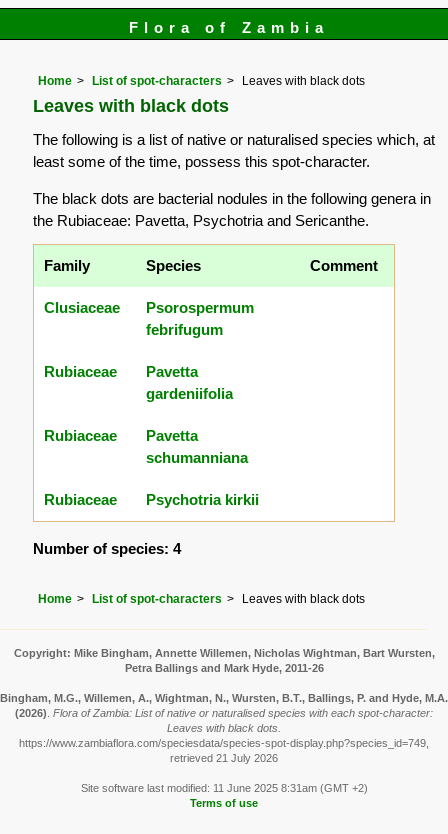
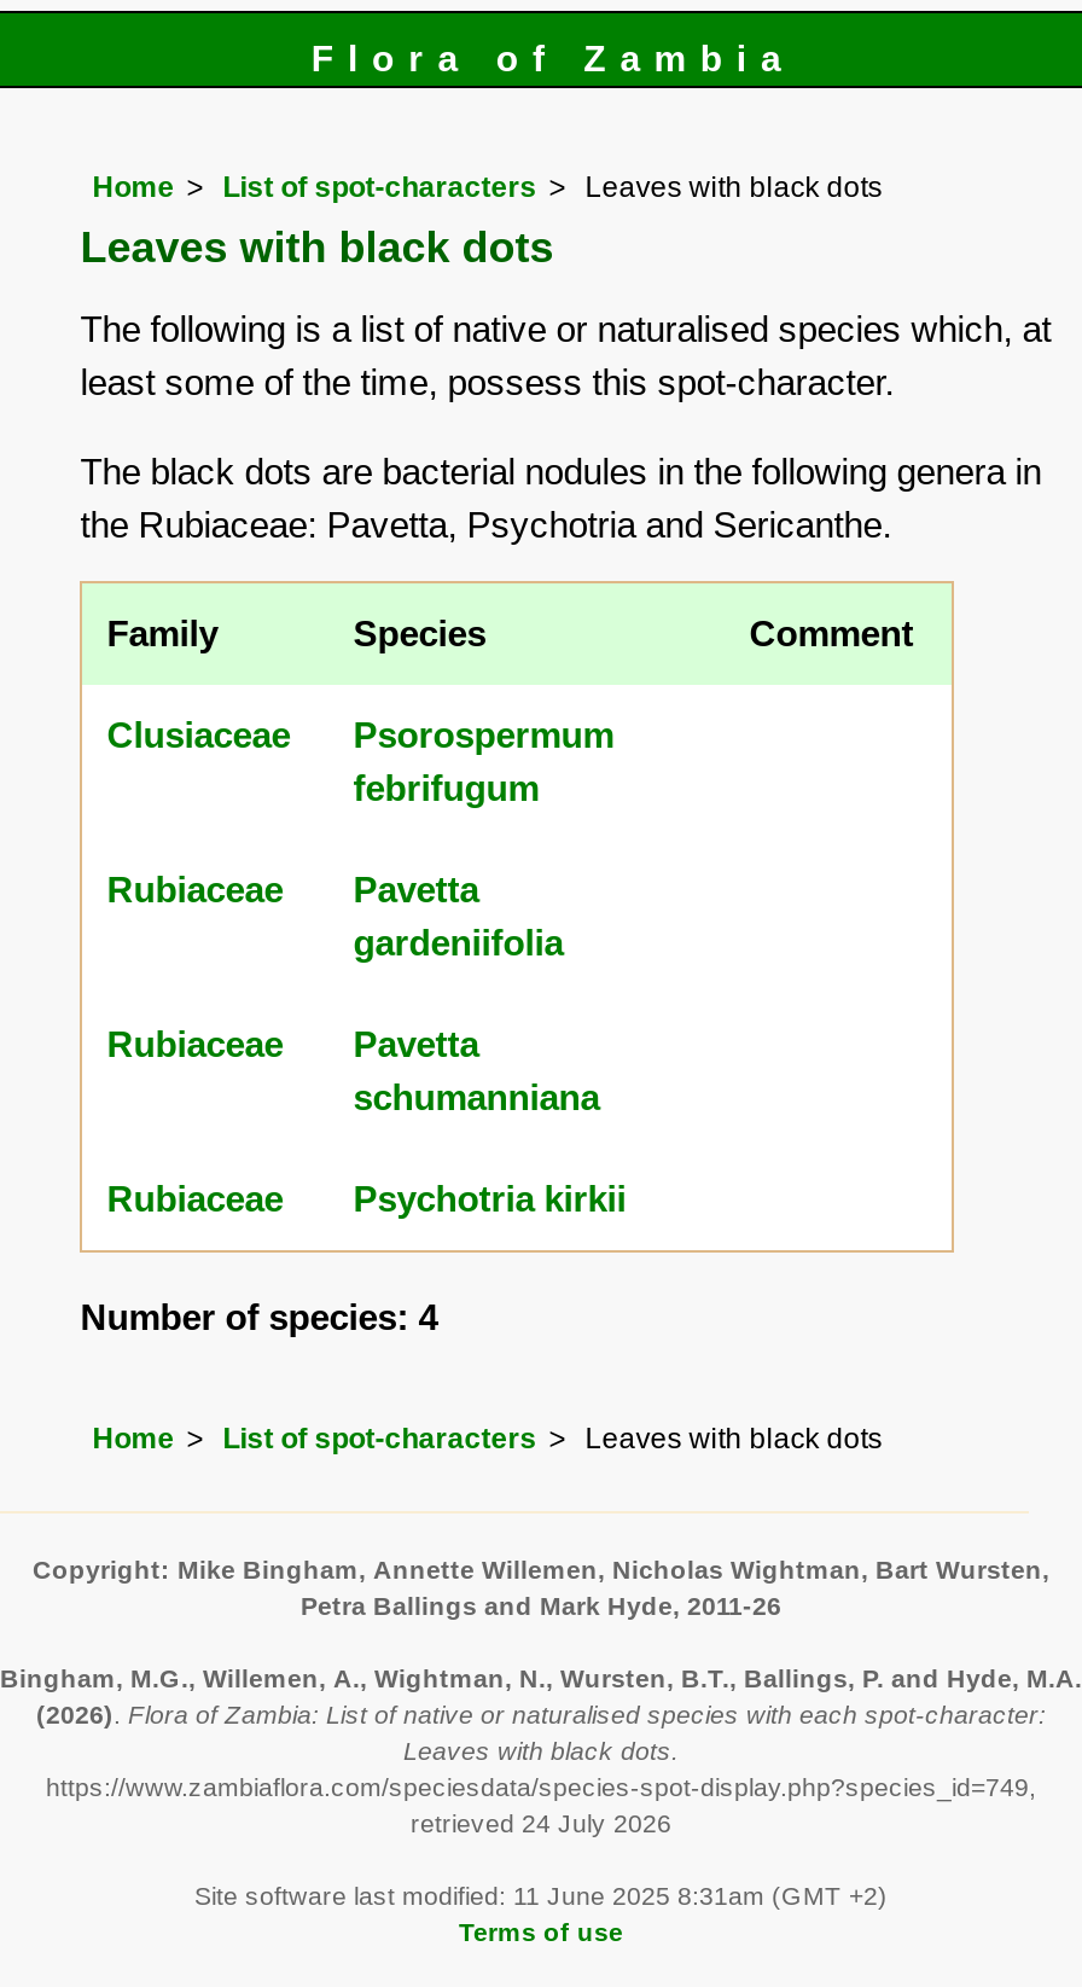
- retrieved 21 July 2026
+ retrieved 24 July 2026
